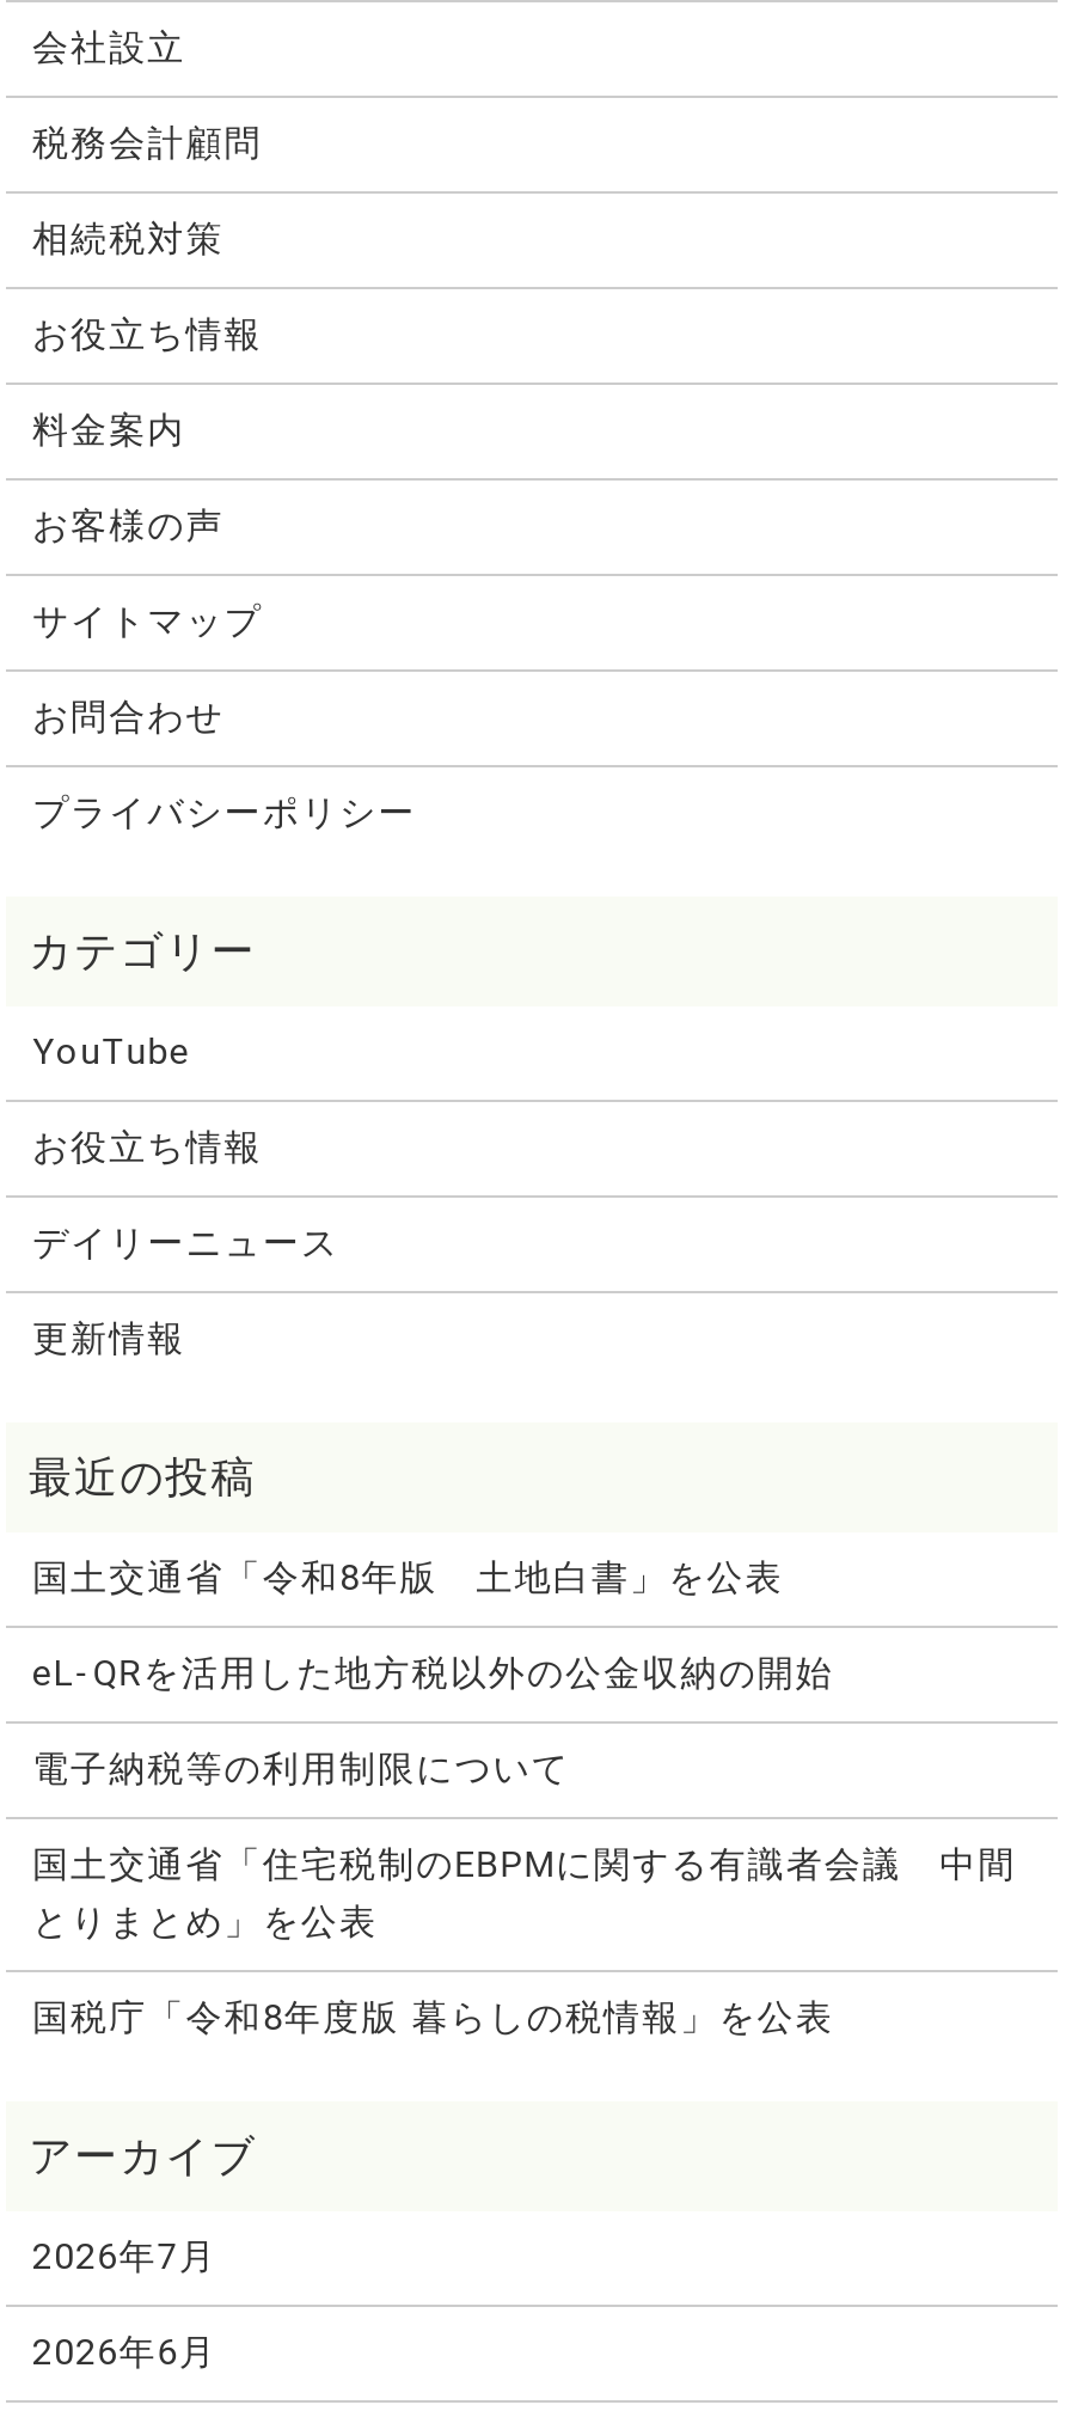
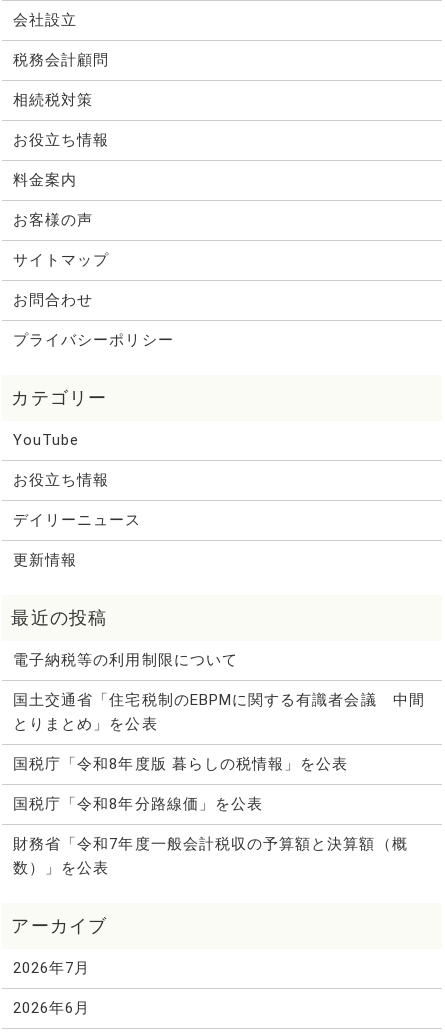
- 国土交通省「令和8年版 土地白書」を公表
- eL-QRを活用した地方税以外の公金収納の開始

moved up: 電子納税等の利用制限について | 国土交通省「住宅税制のEBPMに関する有識者会議 中間 | とりまとめ」を公表 | 国税庁「令和8年度版 暮らしの税情報」を公表

+ 国税庁「令和8年分路線価」を公表
+ 財務省「令和7年度一般会計税収の予算額と決算額（概
+ 数）」を公表
